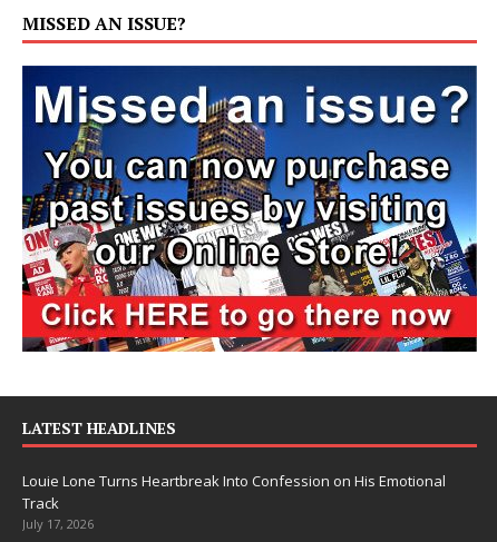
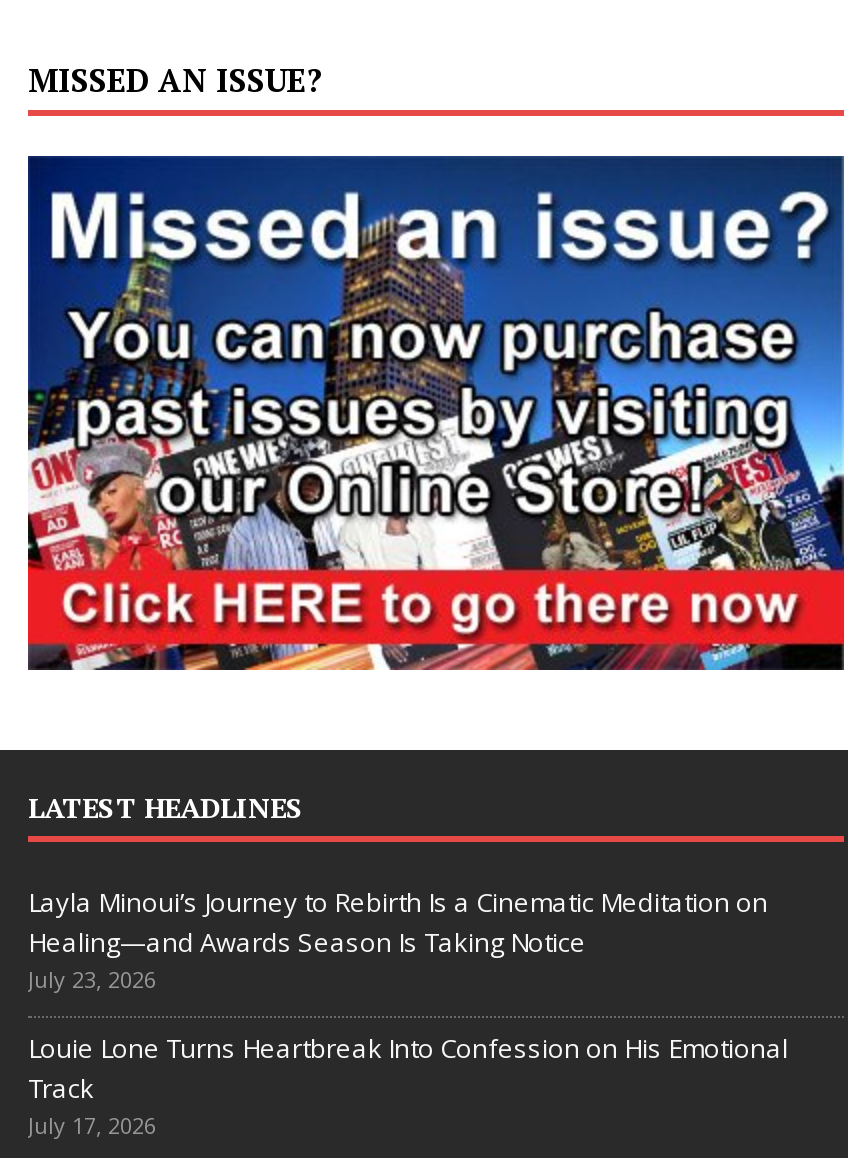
+ Layla Minoui’s Journey to Rebirth Is a Cinematic Meditation on
+ Healing—and Awards Season Is Taking Notice
+ July 23, 2026
